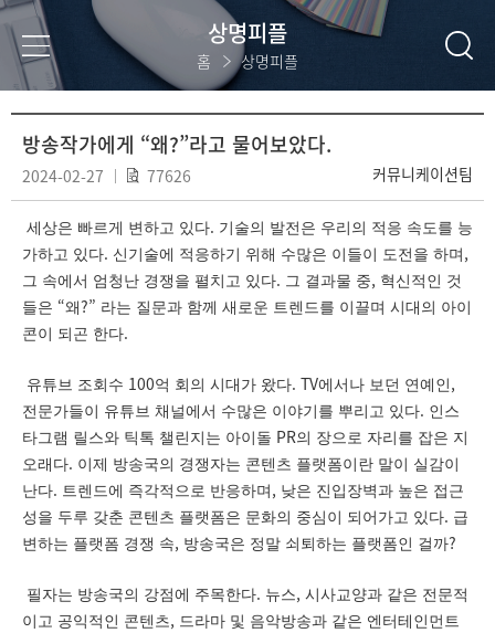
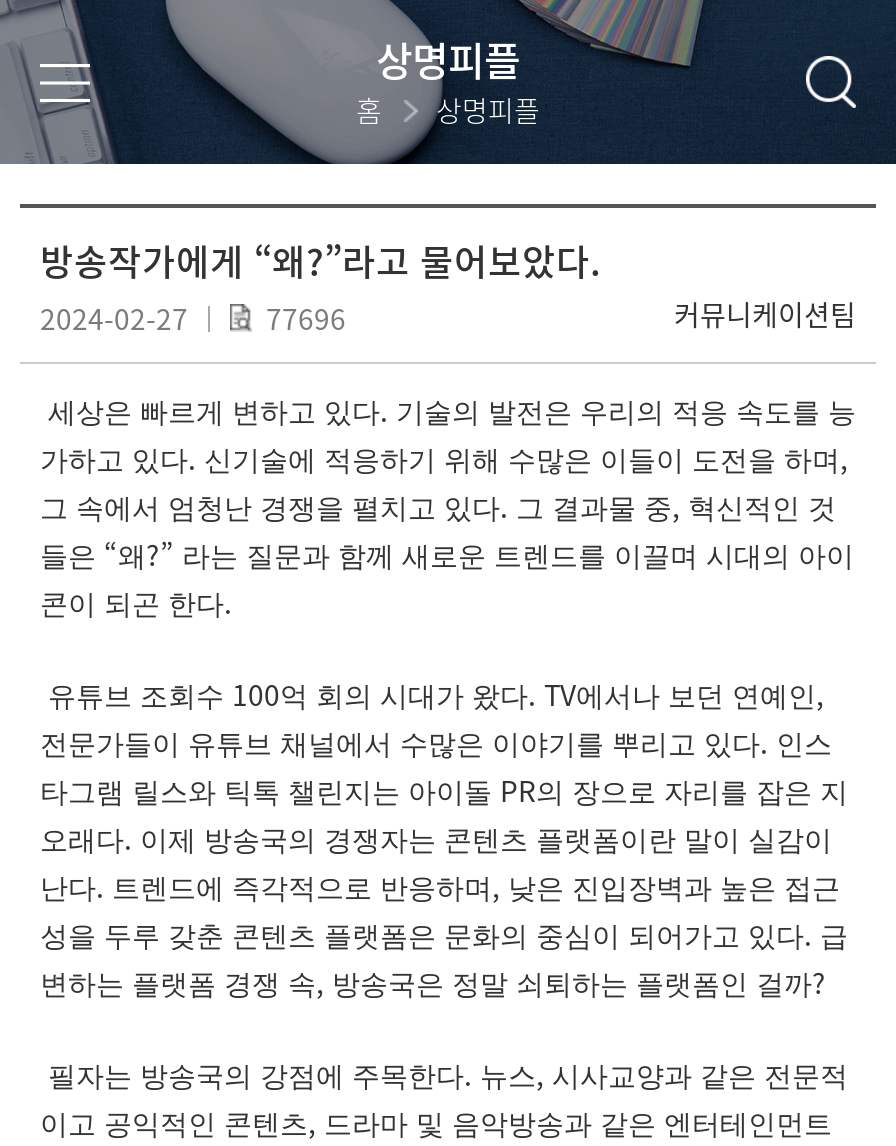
- 2024-02-27 77626
+ 2024-02-27 77696
